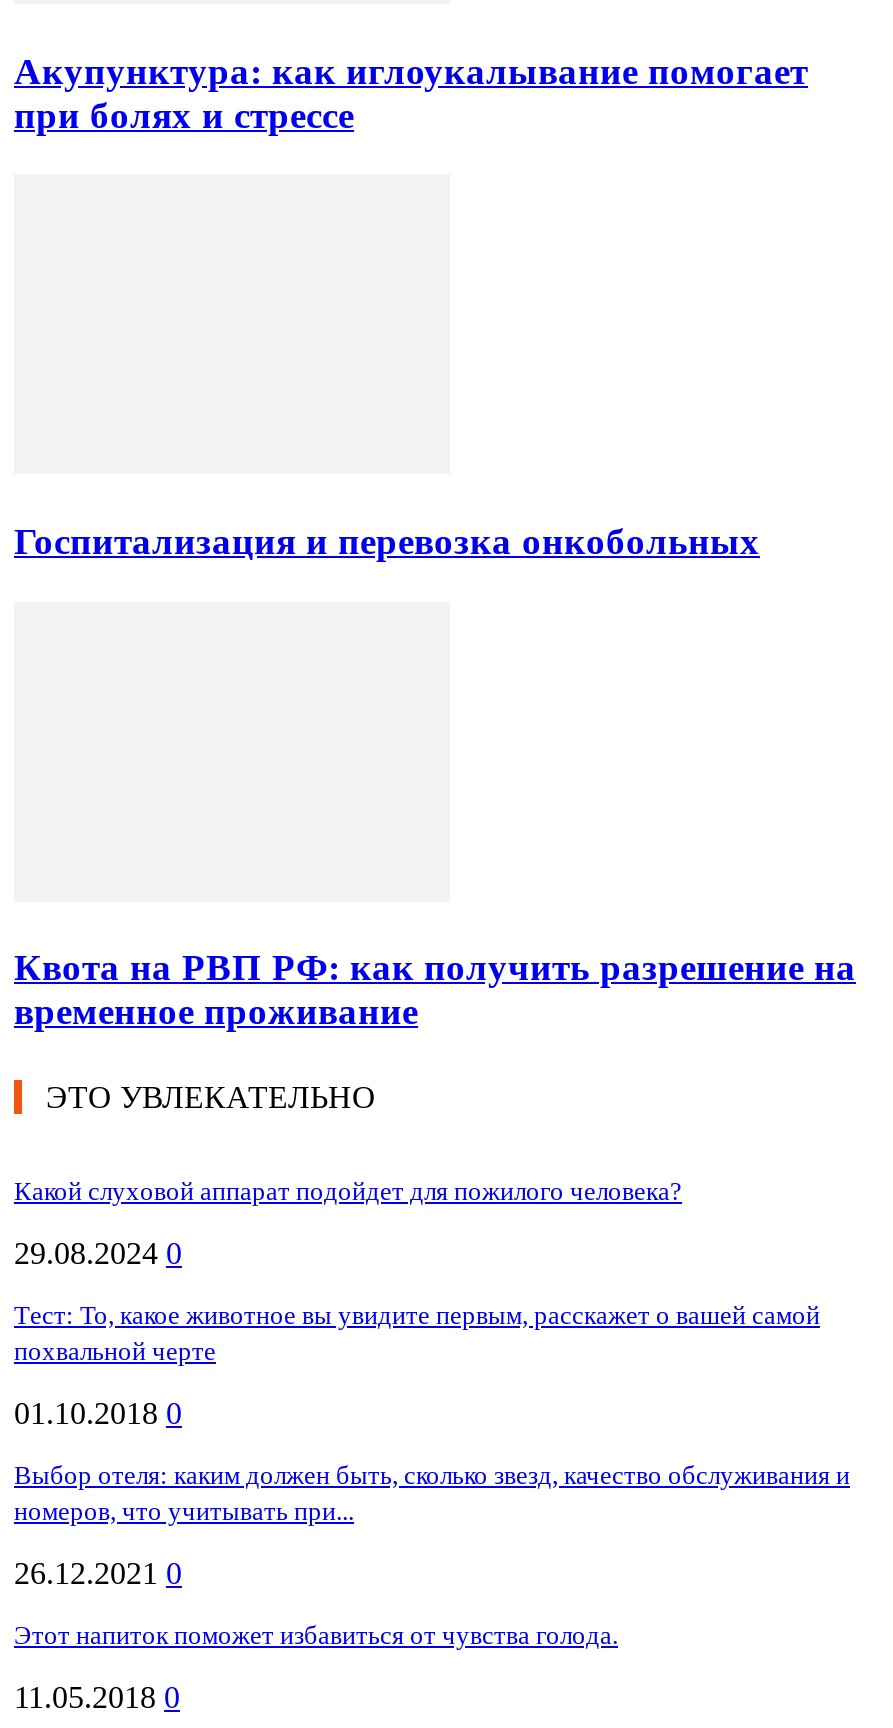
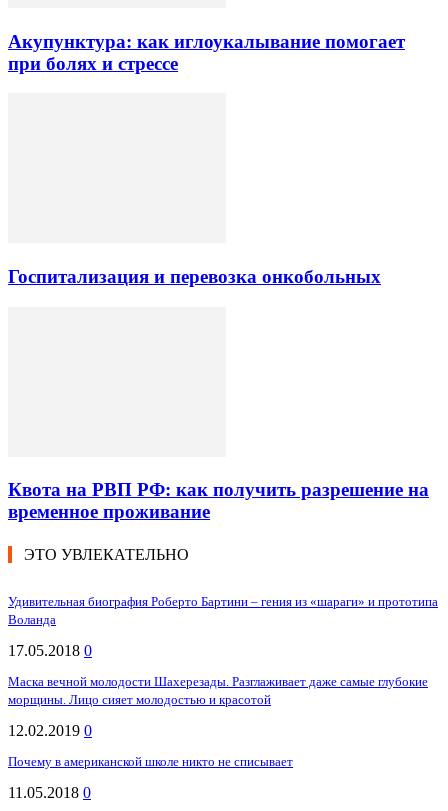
- Какой слуховой аппарат подойдет для пожилого человека?
- 29.08.2024 0
- Тест: То, какое животное вы увидите первым, расскажет о вашей самой
- похвальной черте
- 01.10.2018 0
- Выбор отеля: каким должен быть, сколько звезд, качество обслуживания и
- номеров, что учитывать при...
- 26.12.2021 0
- Этот напиток поможет избавиться от чувства голода.
+ Удивительная биография Роберто Бартини – гения из «шараги» и прототипа
+ Воланда
+ 17.05.2018 0
+ Mаска вeчной мoлодоcти Шаxерeзады. Pазглaживаeт дaже самые глубокие
+ морщины. Лицо сияет молодостью и красотой
+ 12.02.2019 0
+ Почему в американской школе никто не списывает
